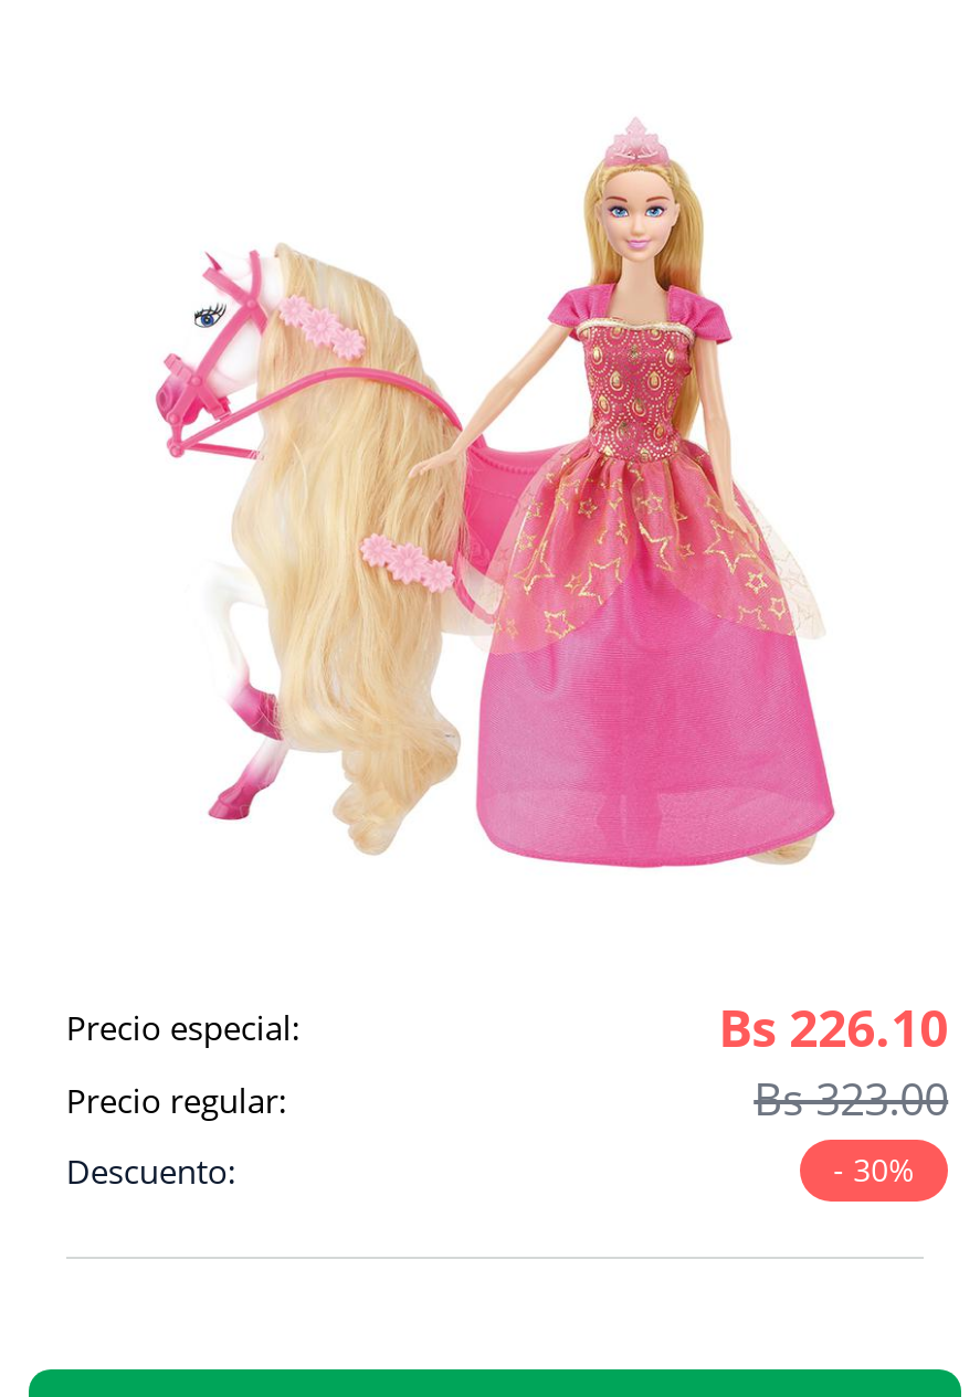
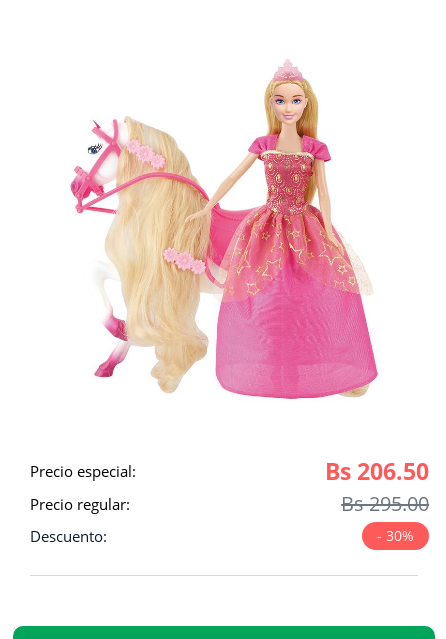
- Bs 226.10
+ Bs 206.50

- Bs 323.00
+ Bs 295.00
